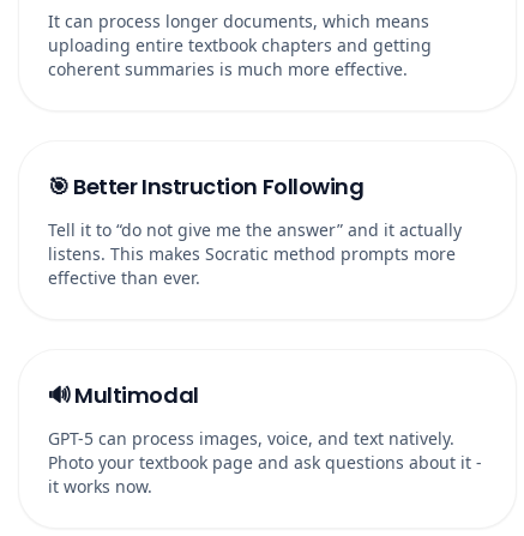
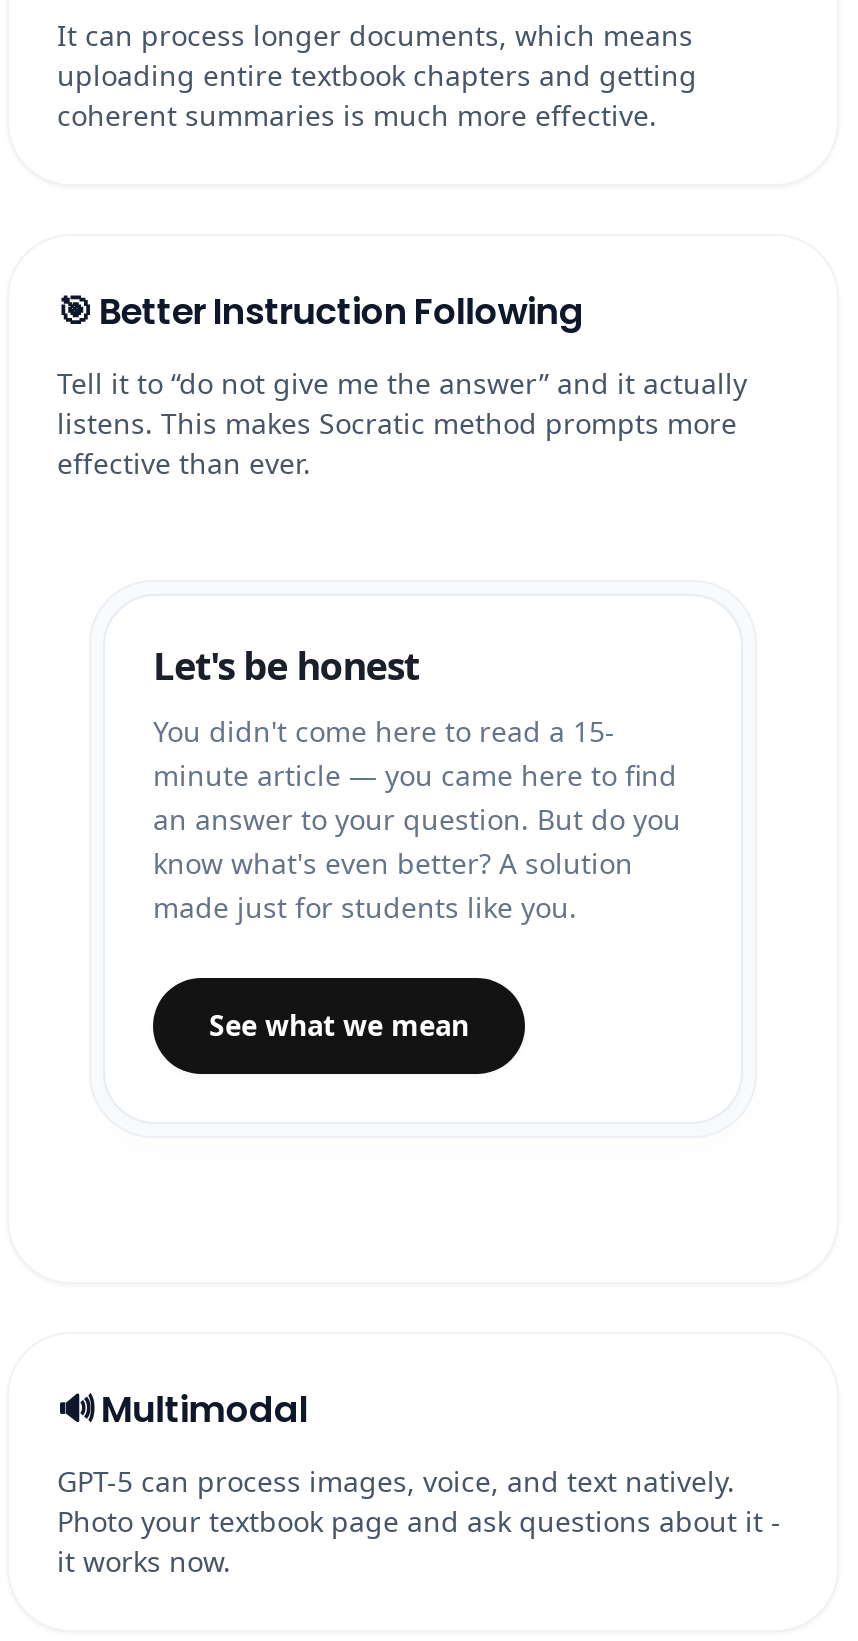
+ Let's be honest
+ You didn't come here to read a 15-
+ minute article — you came here to find
+ an answer to your question. But do you
+ know what's even better? A solution
+ made just for students like you.
+ See what we mean
